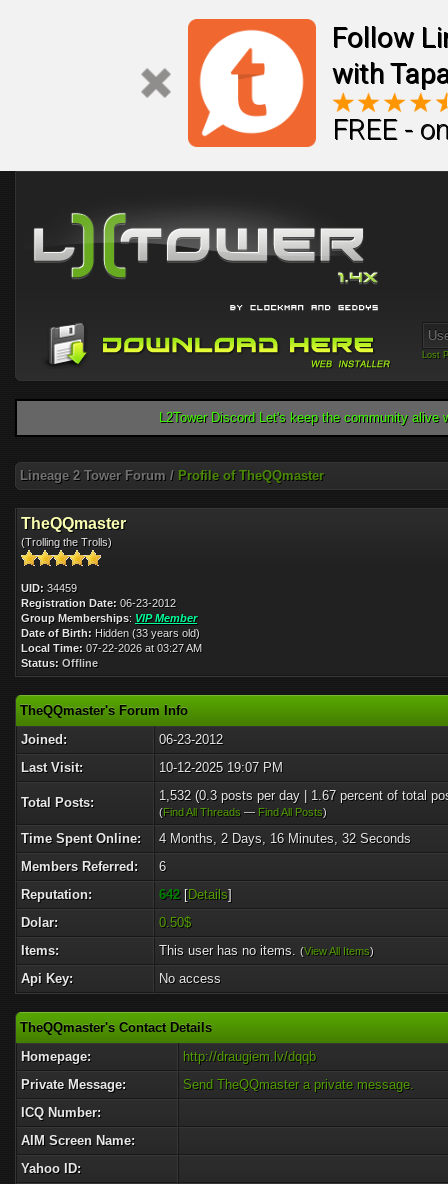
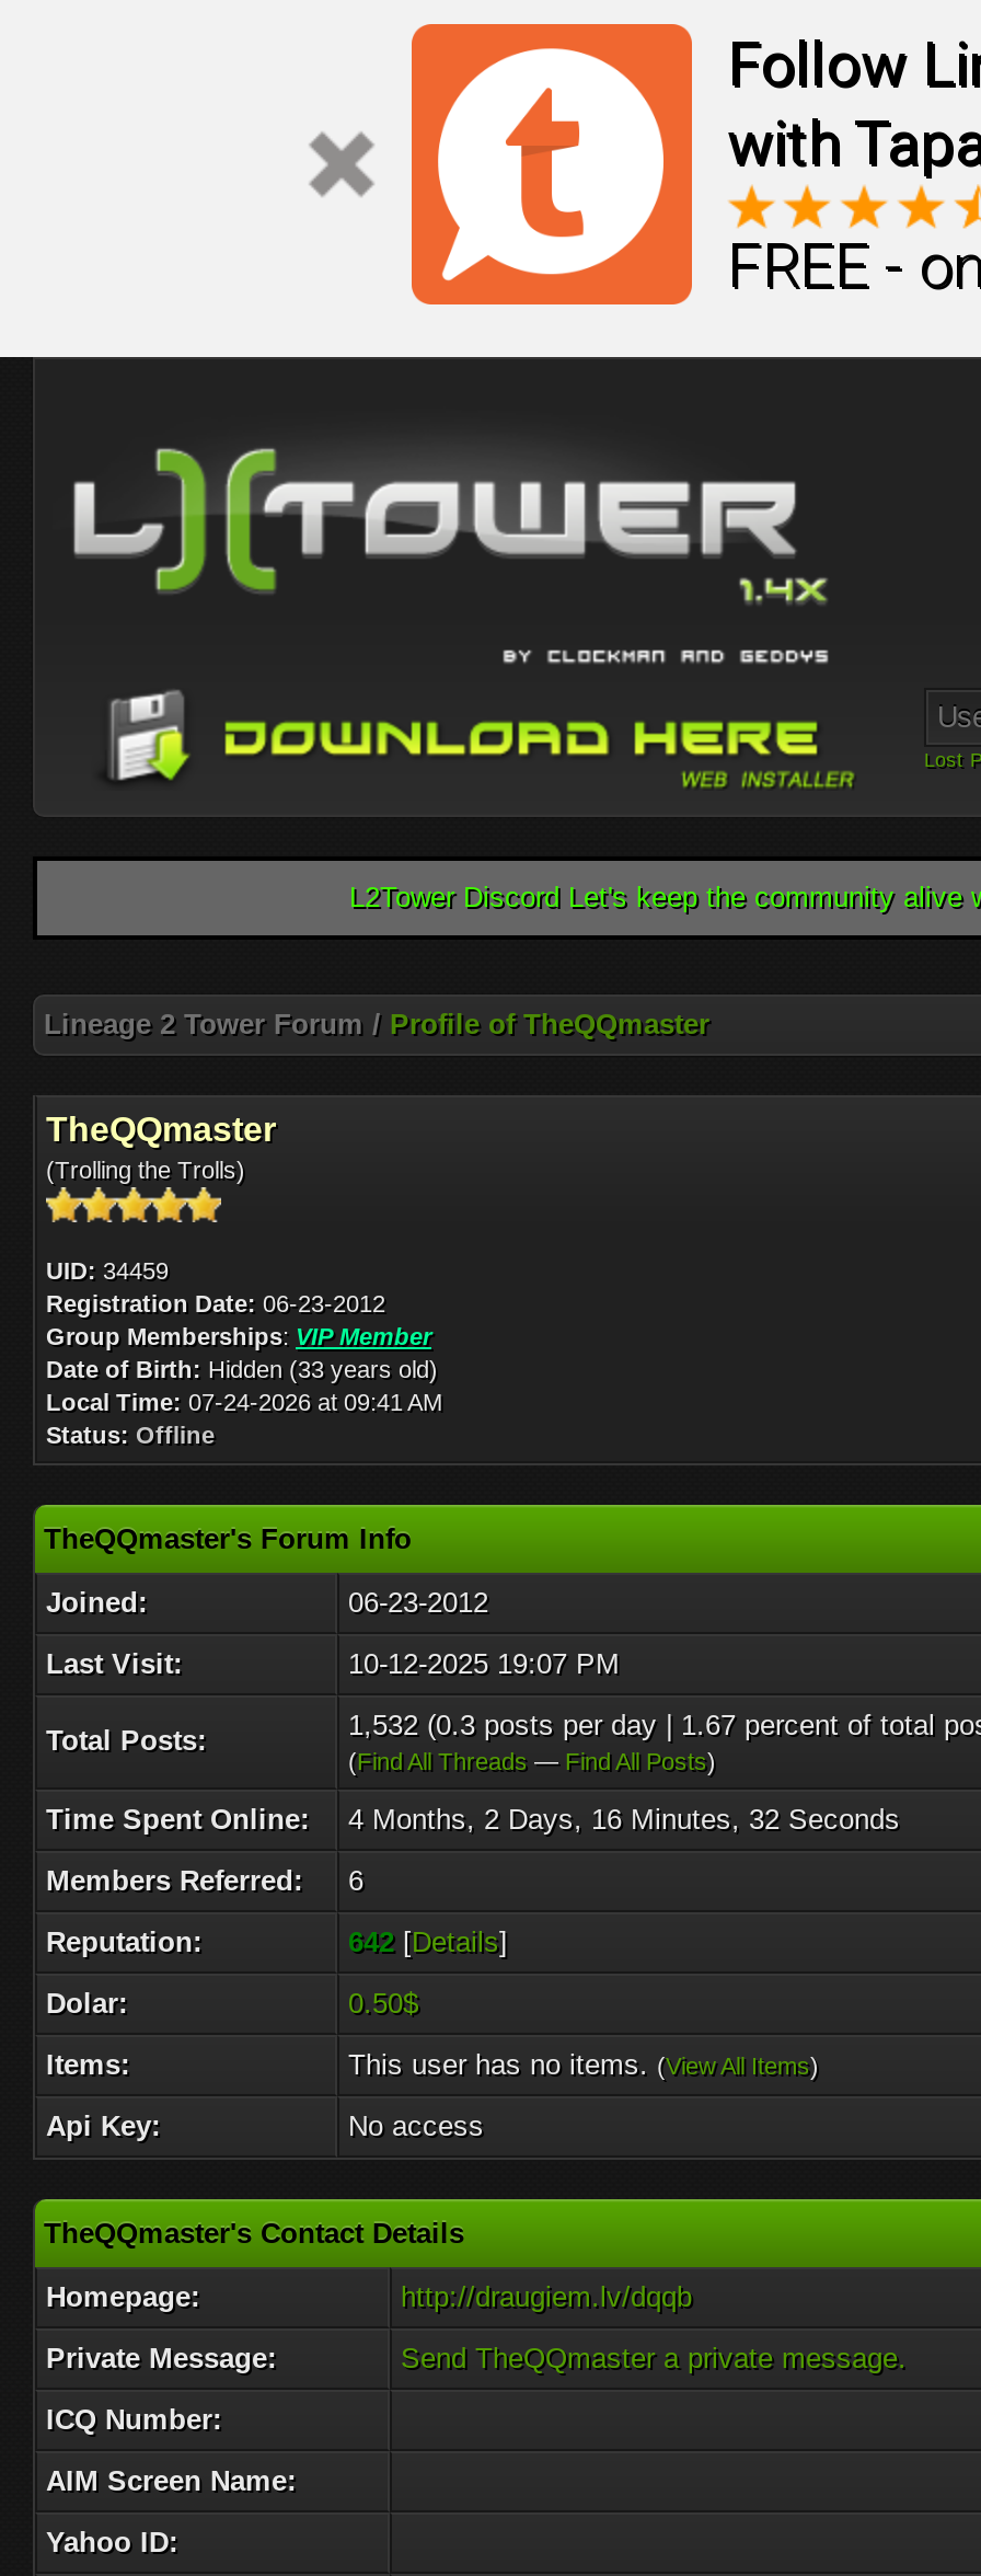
- Local Time: 07-22-2026 at 03:27 AM
+ Local Time: 07-24-2026 at 09:41 AM
